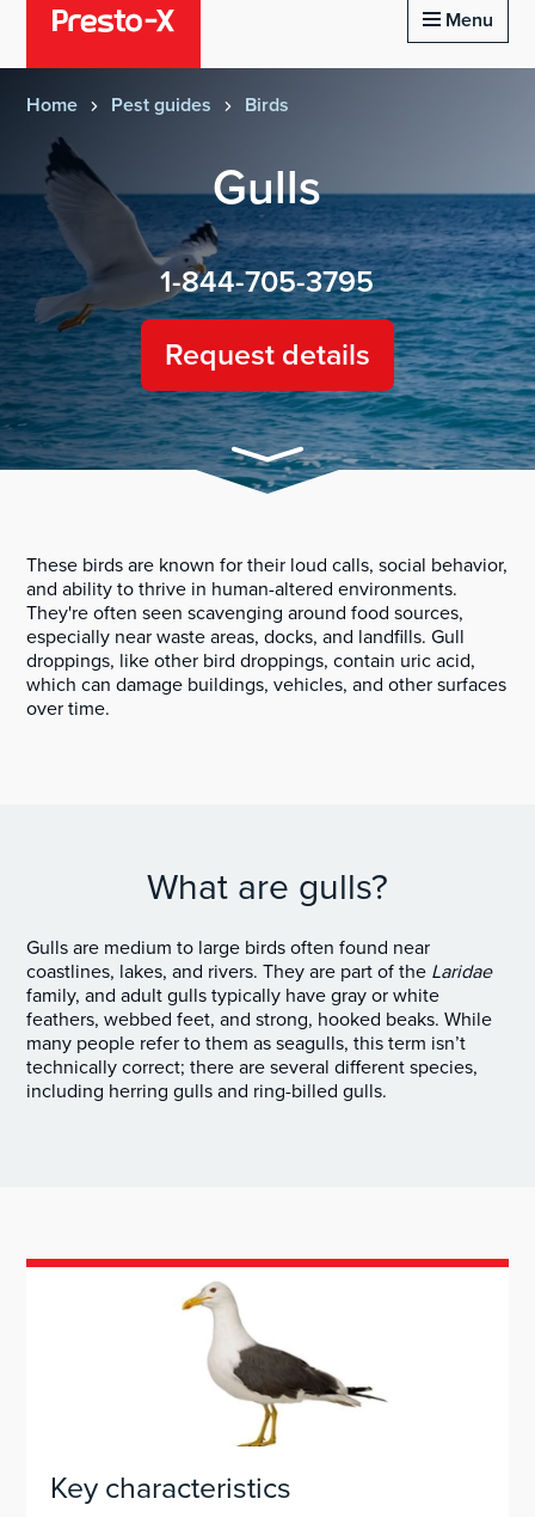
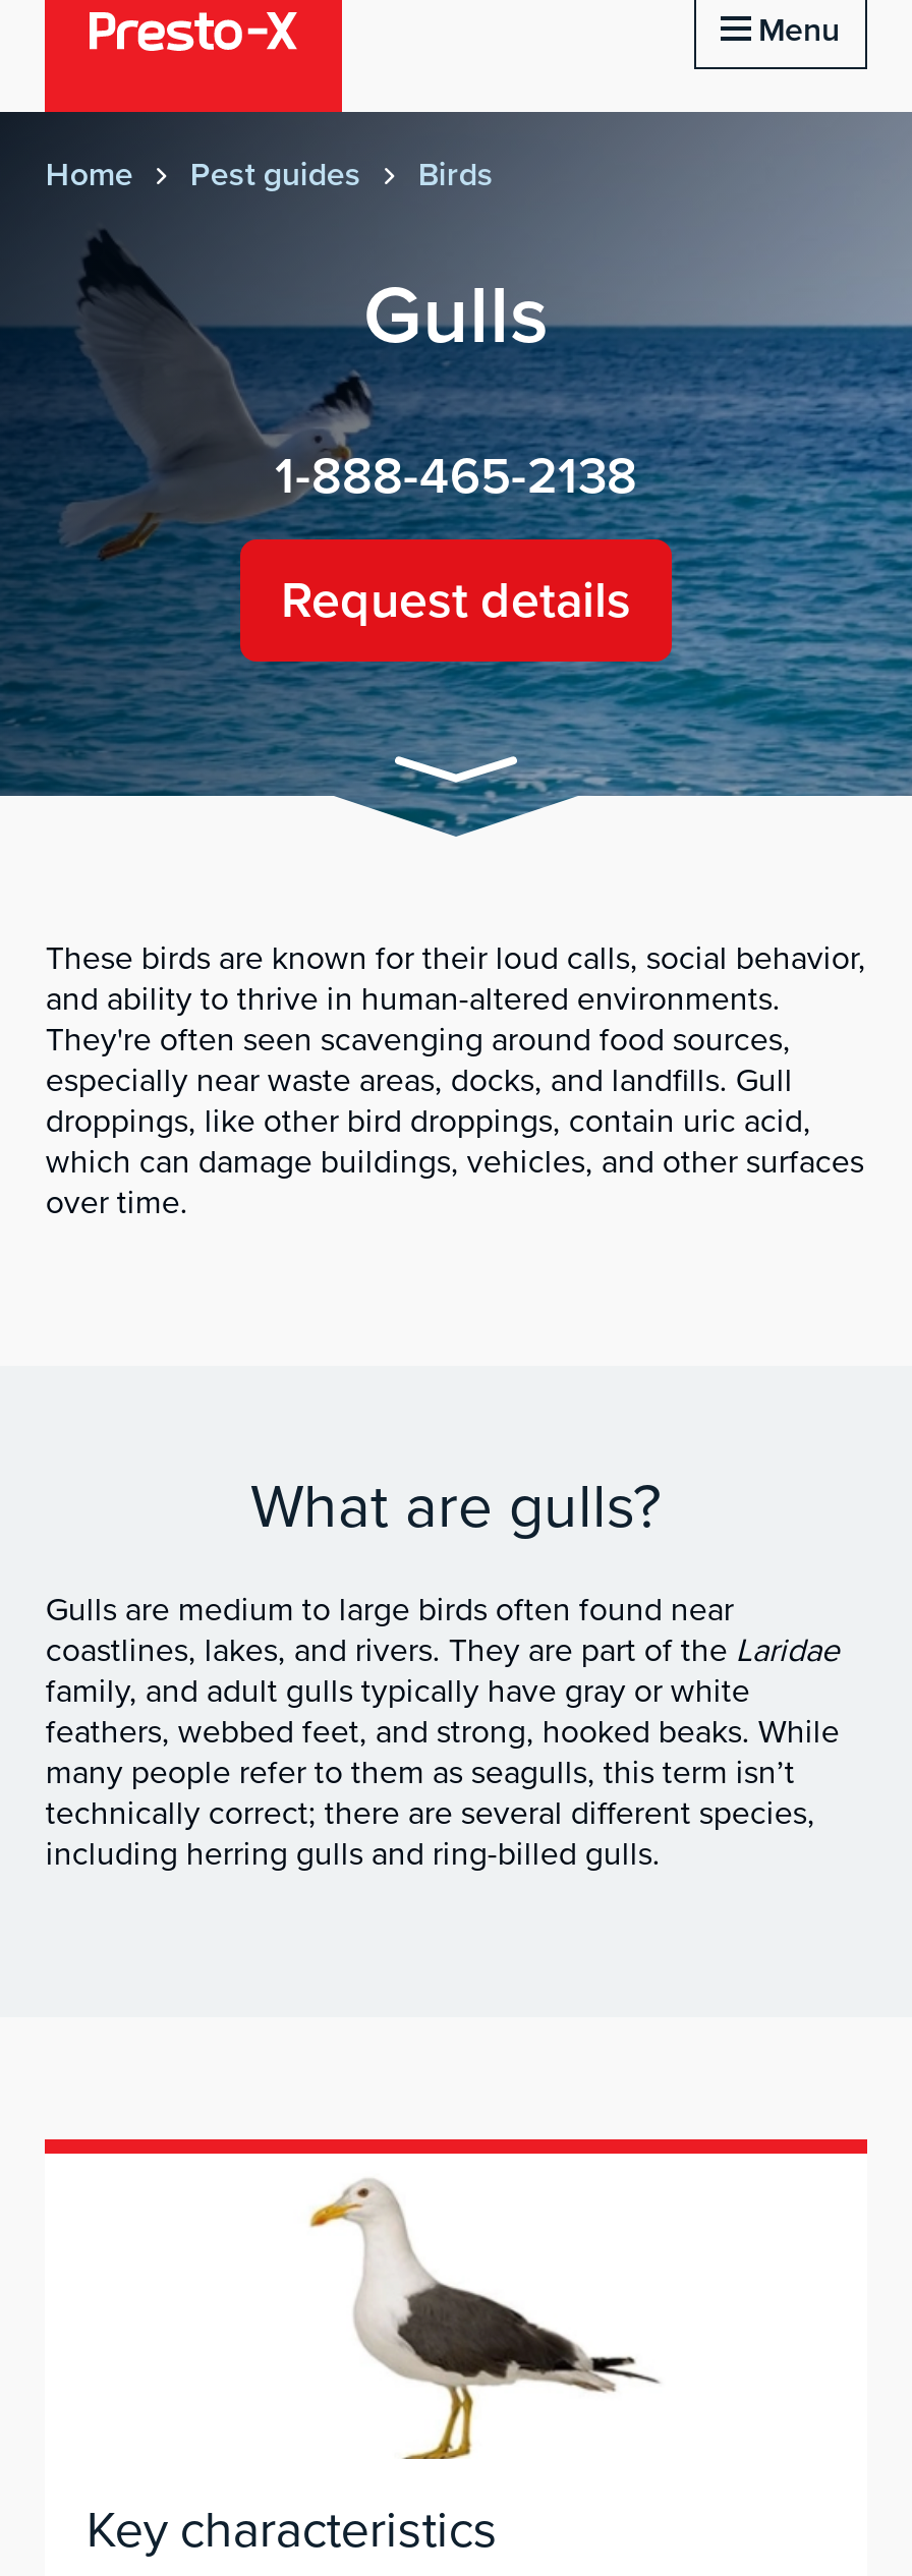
- 1-844-705-3795
+ 1-888-465-2138
